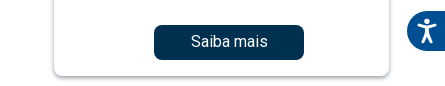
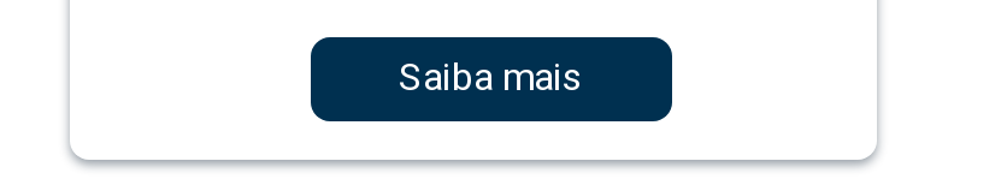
- [image]
